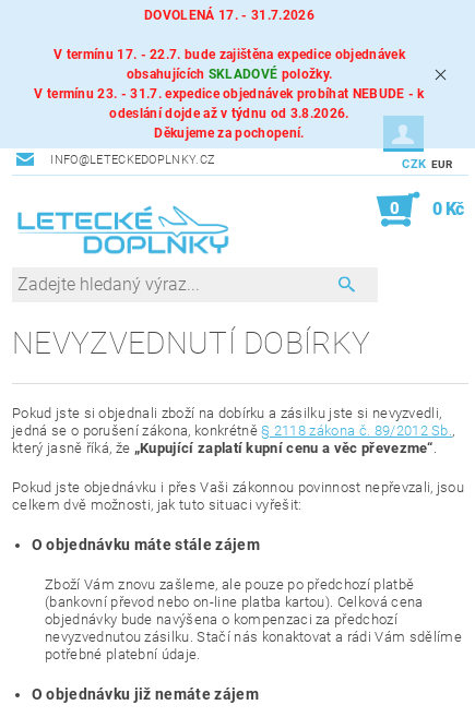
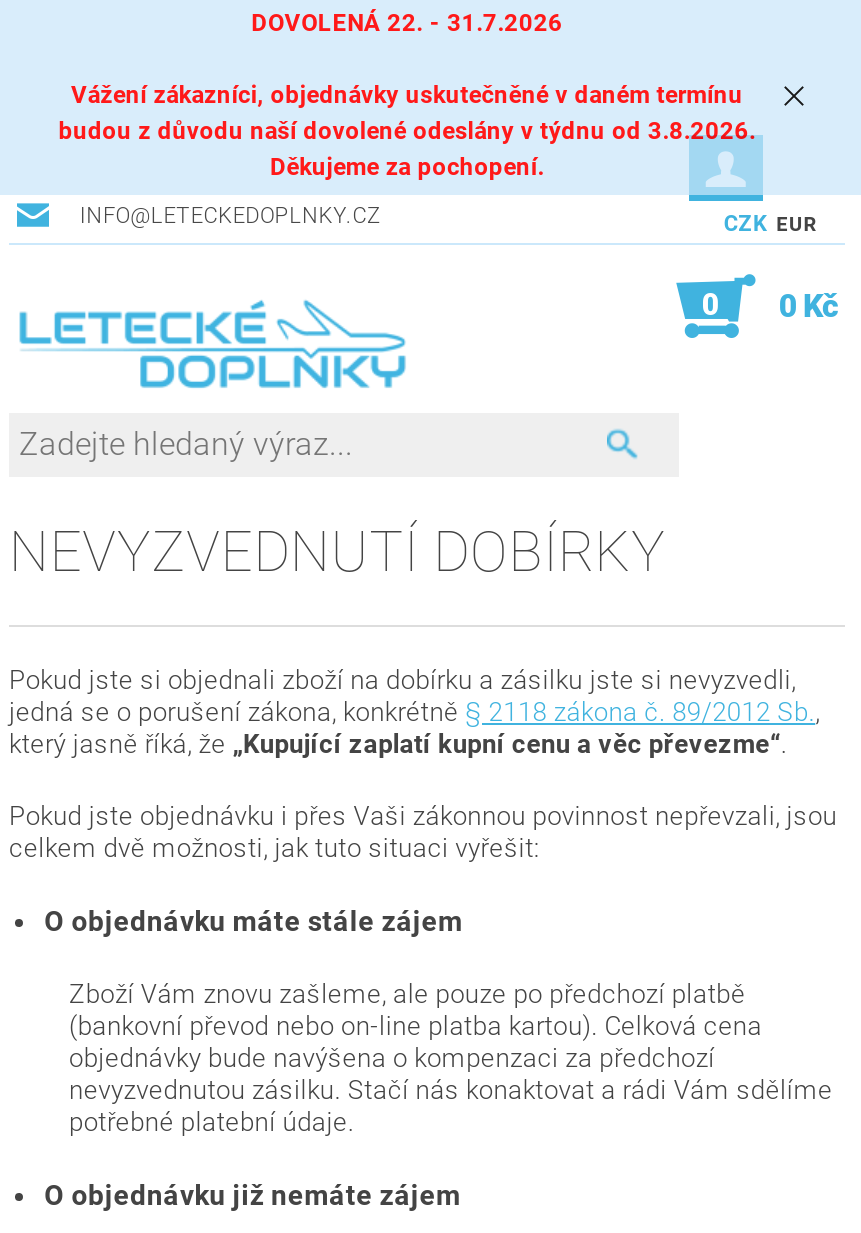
- DOVOLENÁ 17. - 31.7.2026
+ DOVOLENÁ 22. - 31.7.2026

- V termínu 17. - 22.7. bude zajištěna expedice objednávek
- obsahujících SKLADOVÉ položky.
- V termínu 23. - 31.7. expedice objednávek probíhat NEBUDE - k
- odeslání dojde až v týdnu od 3.8.2026.
+ Vážení zákazníci, objednávky uskutečněné v daném termínu
+ budou z důvodu naší dovolené odeslány v týdnu od 3.8.2026.
